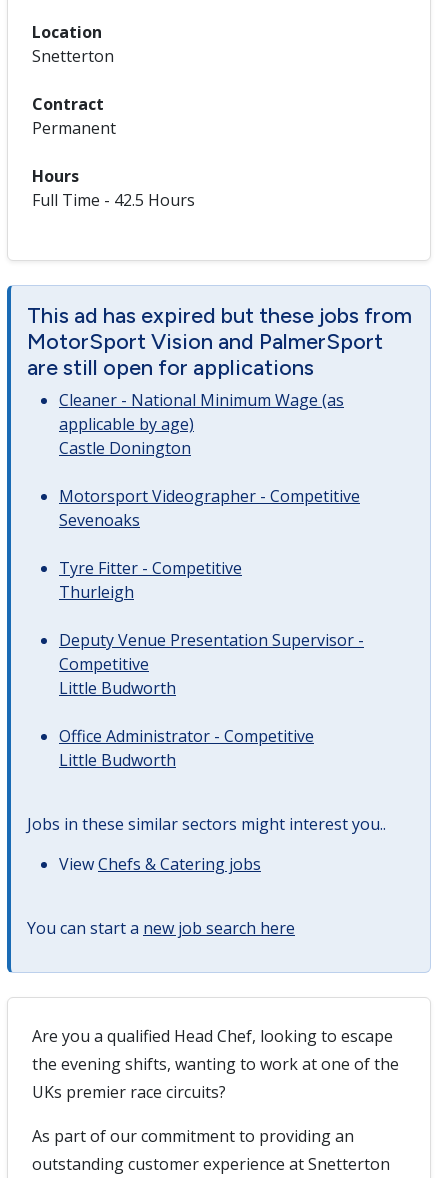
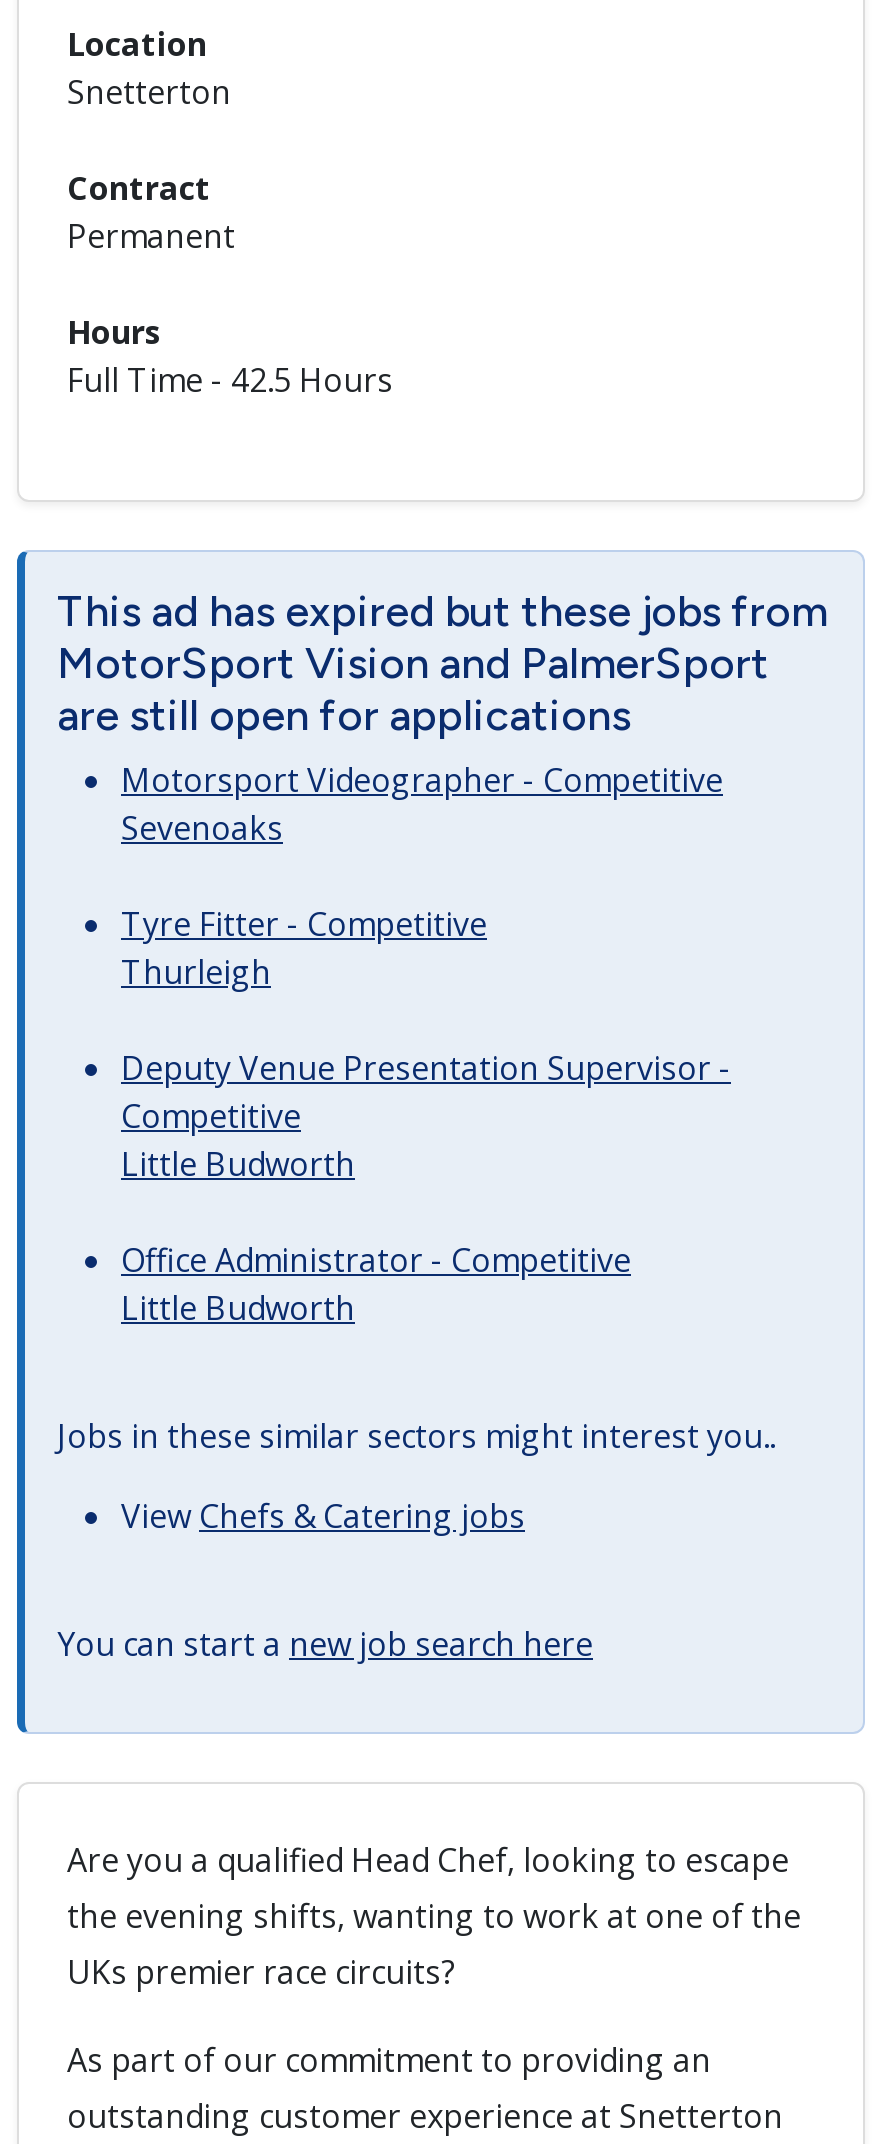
- Cleaner - National Minimum Wage (as
- applicable by age)
- Castle Donington
